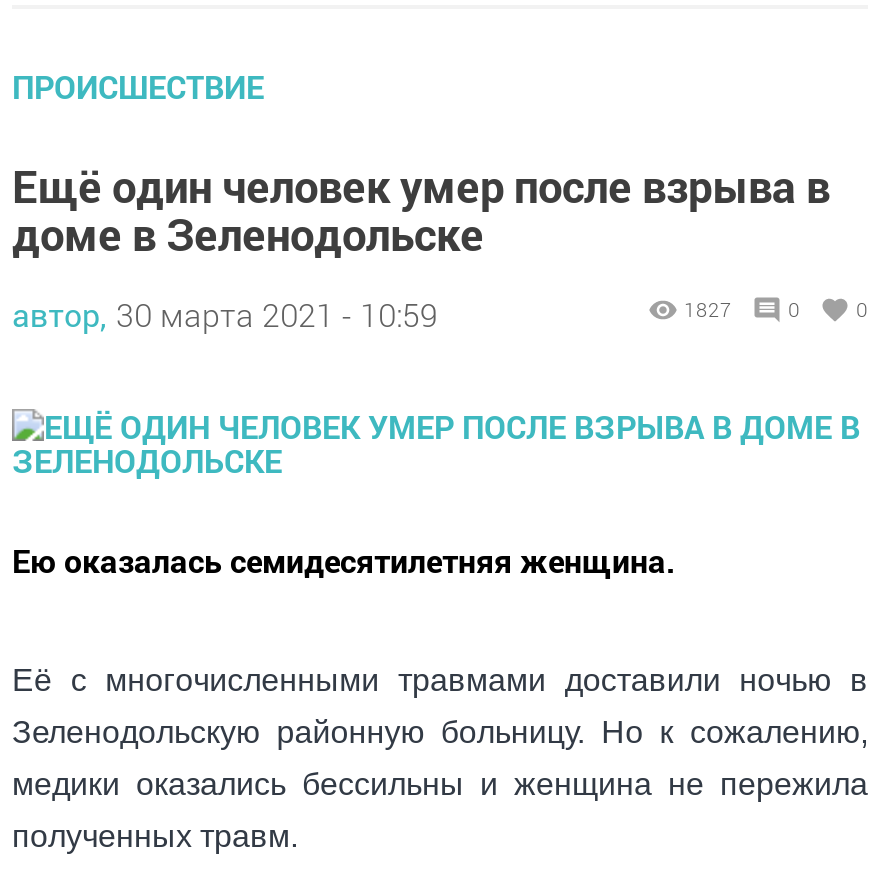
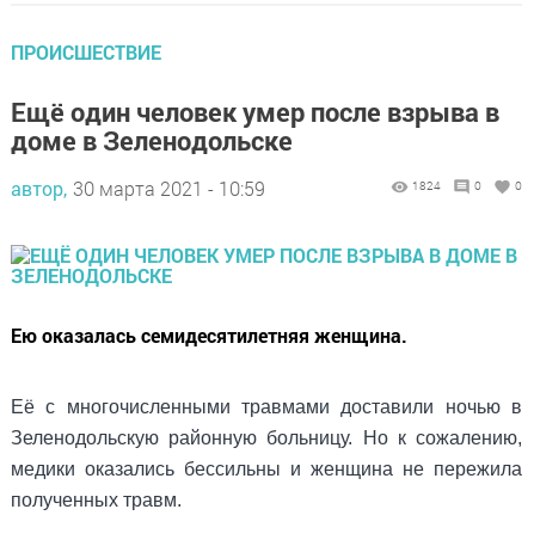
- 1827
+ 1824
